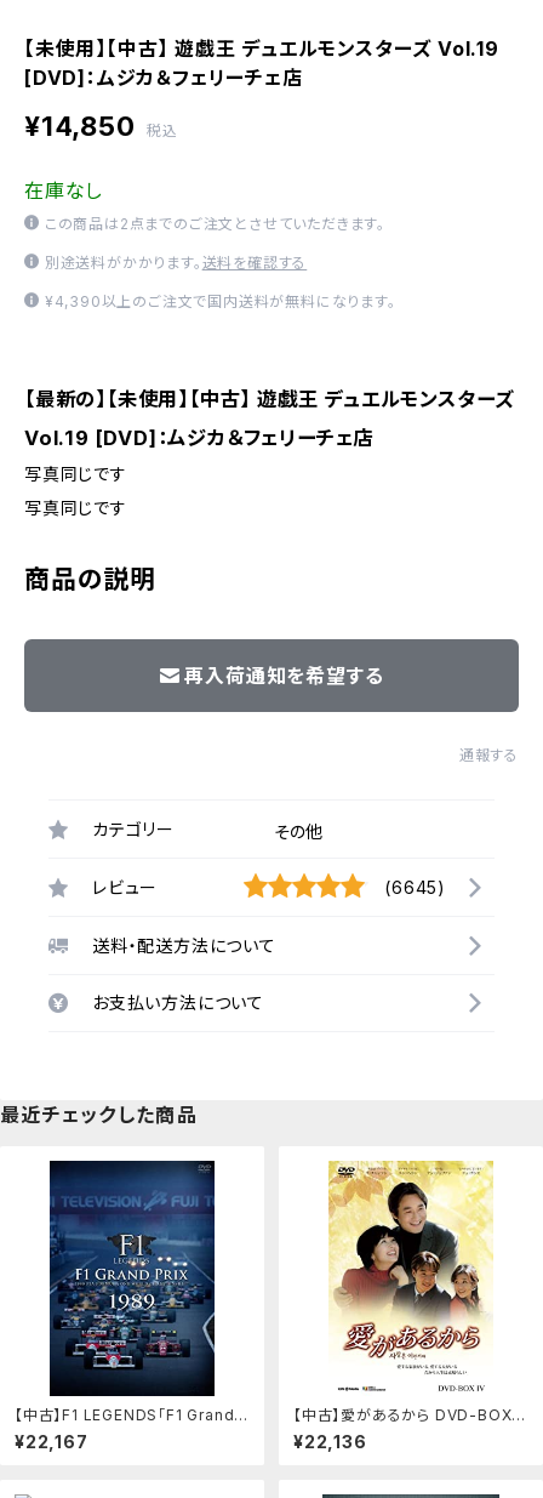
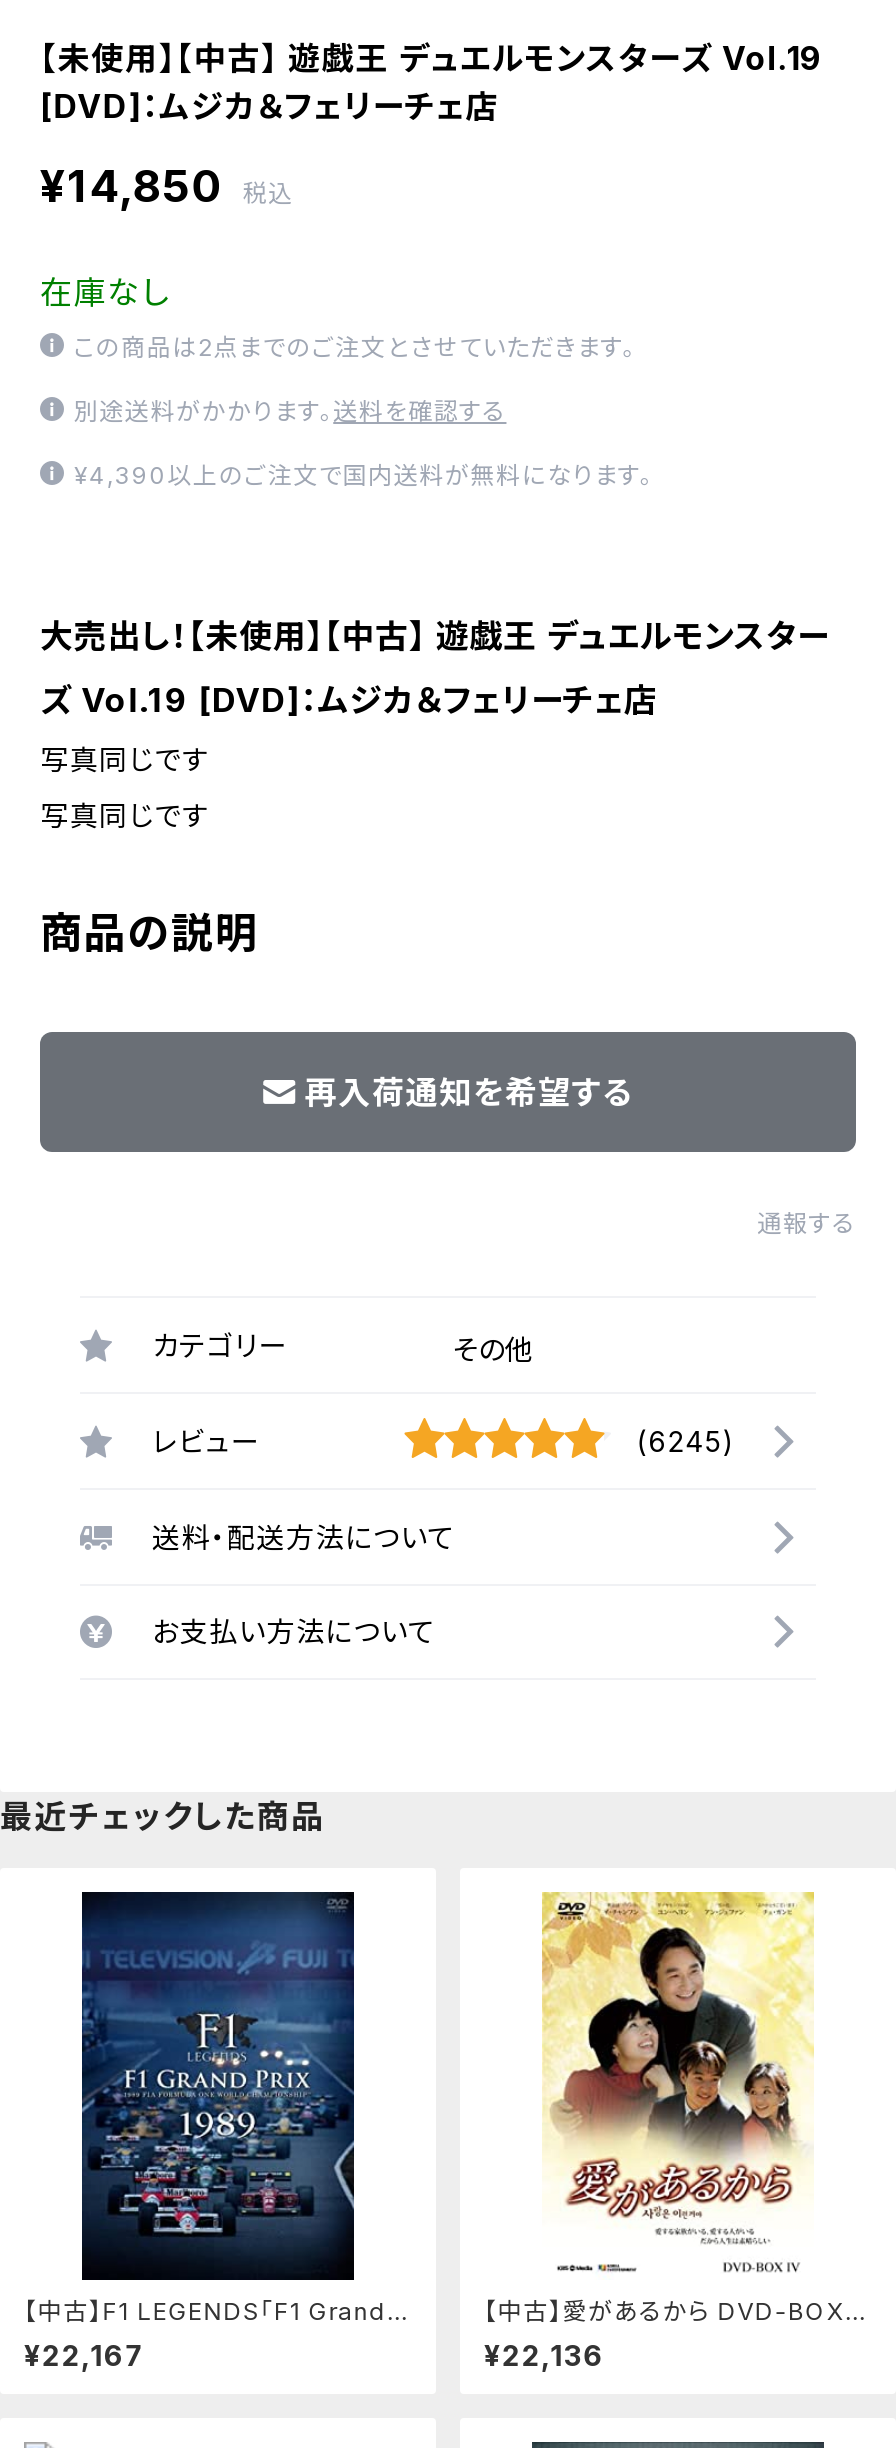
- 【最新の】【未使用】【中古】 遊戯王 デュエルモンスターズ
+ 大売出し！【未使用】【中古】 遊戯王 デュエルモンスター

- Vol.19 [DVD]：ムジカ＆フェリーチェ店
+ ズ Vol.19 [DVD]：ムジカ＆フェリーチェ店

- (6645)
+ (6245)
